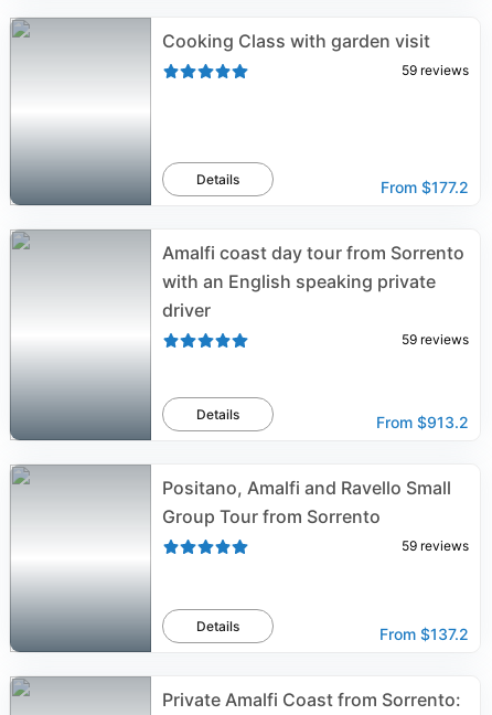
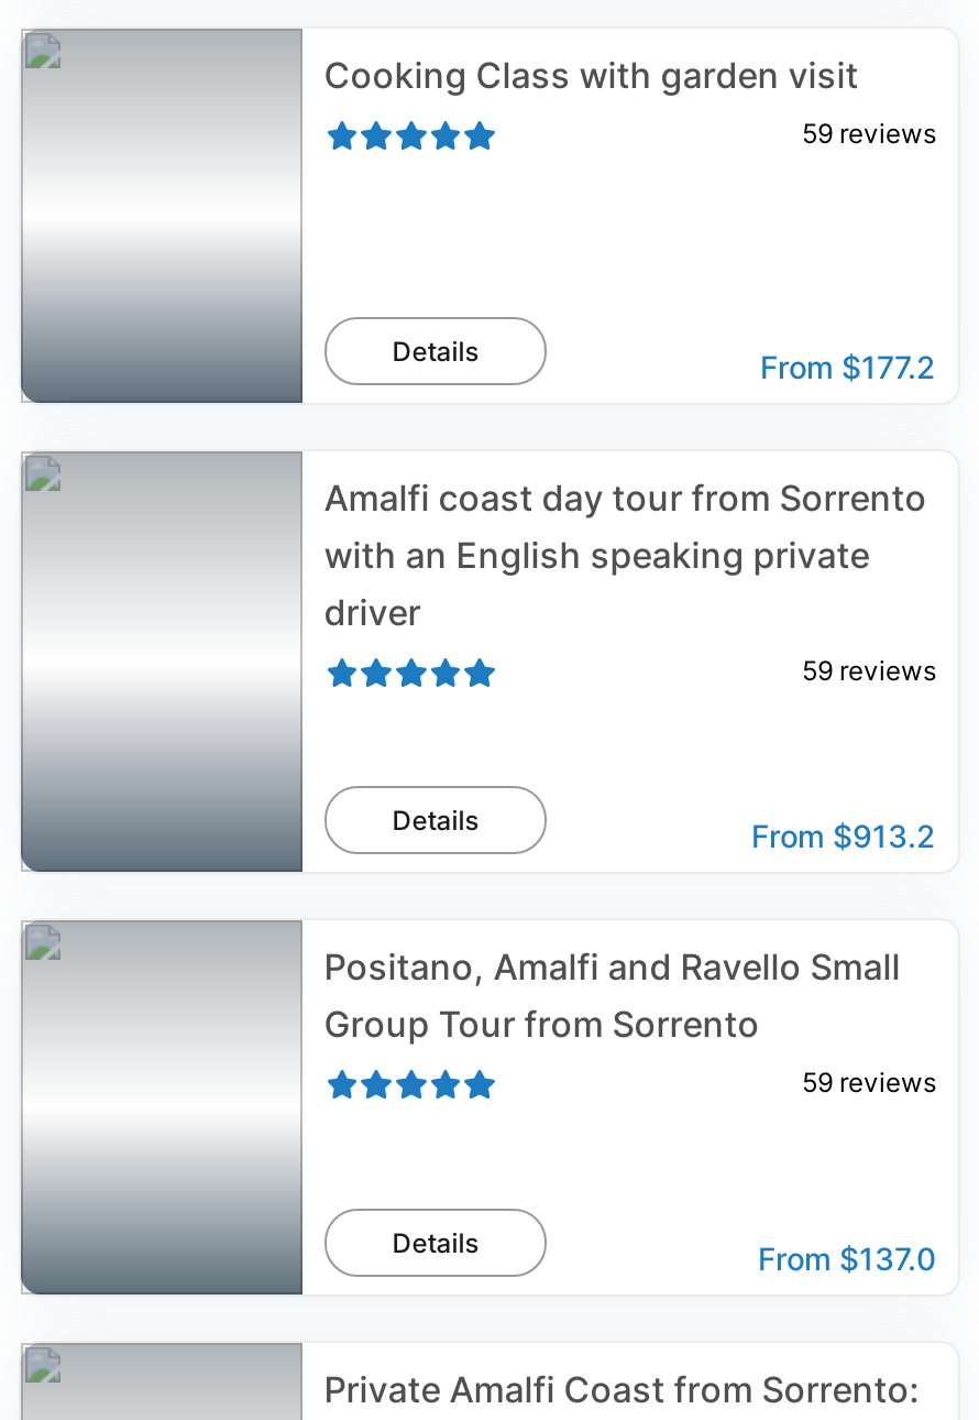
- From $137.2
+ From $137.0
